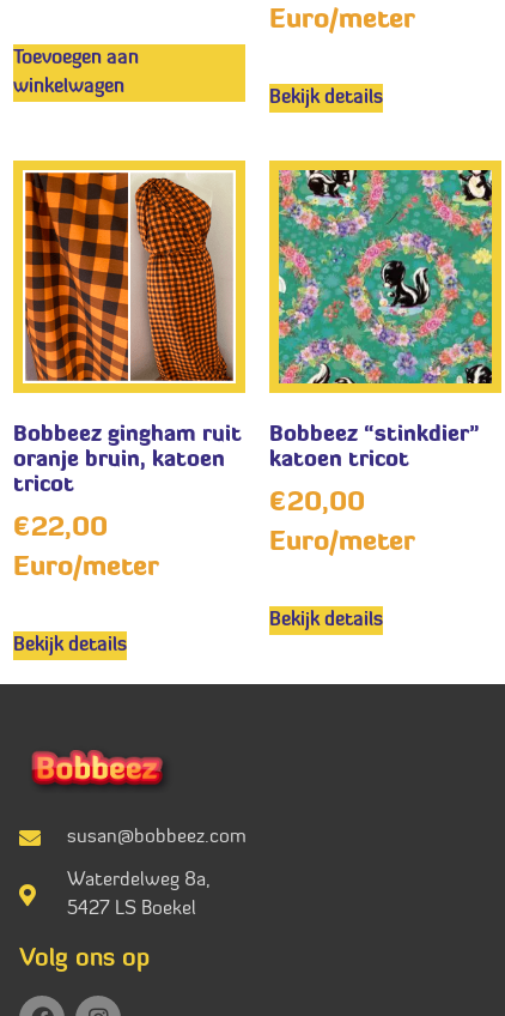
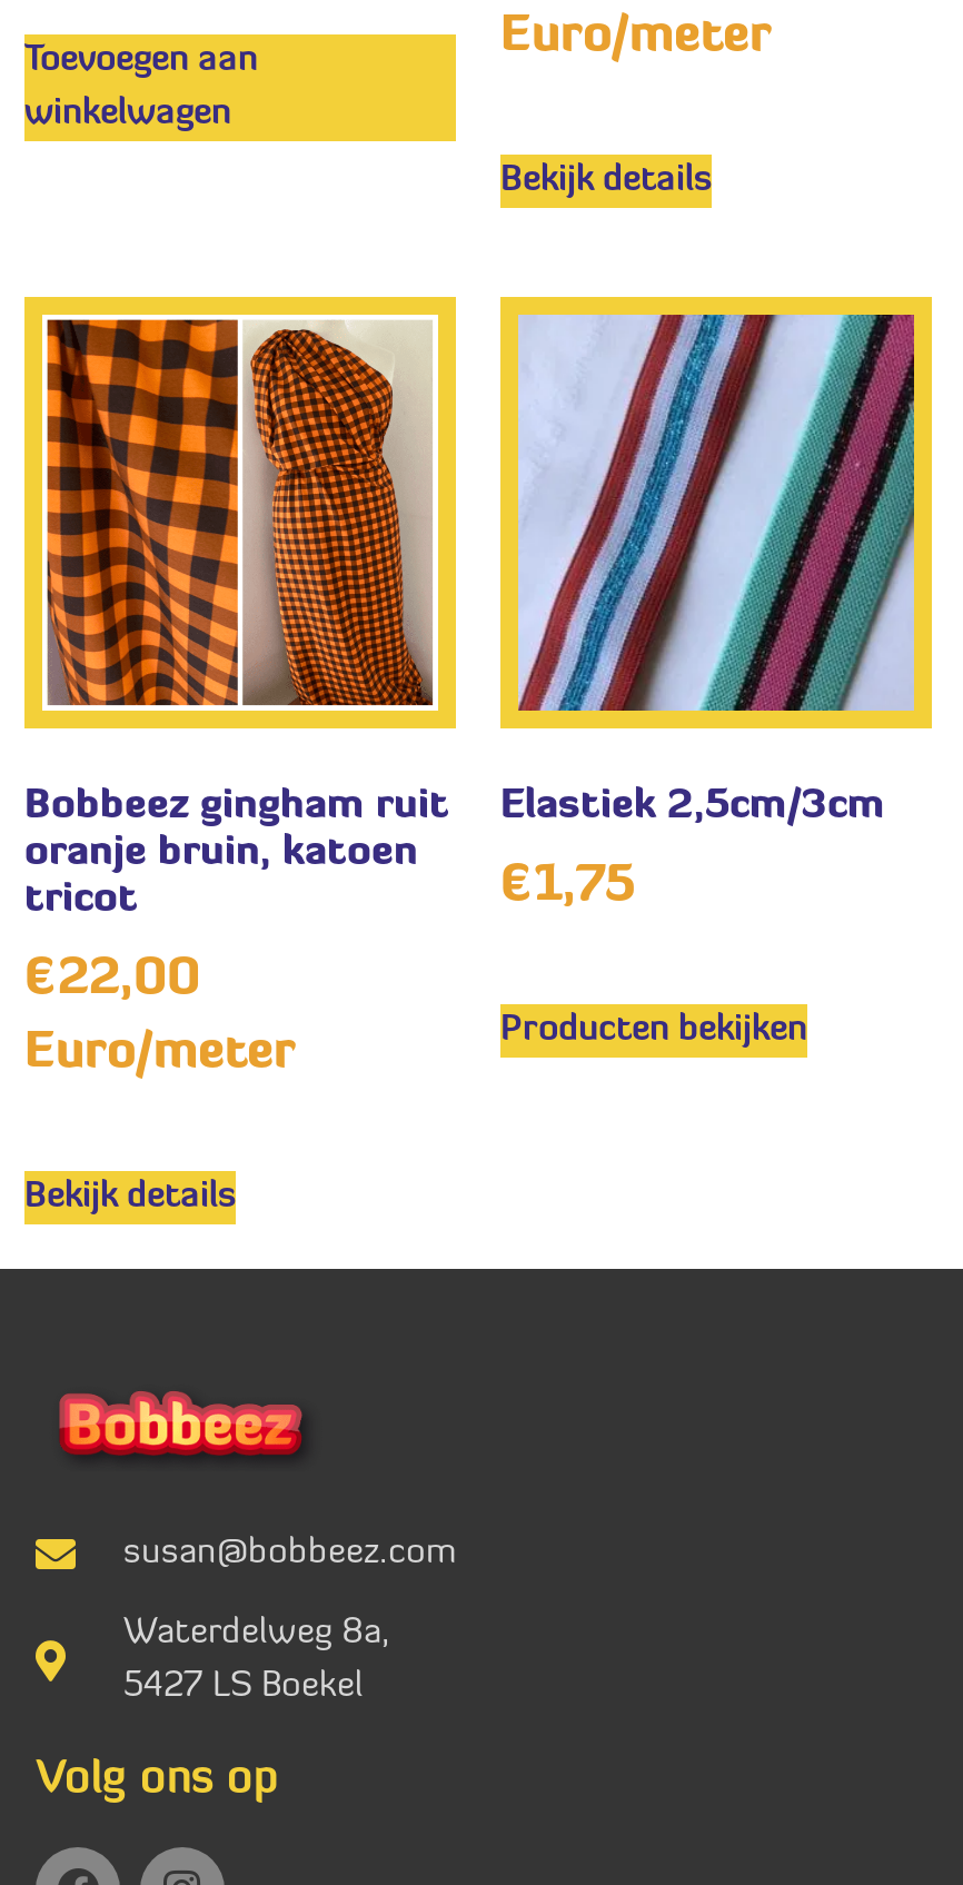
moved up: Toevoegen aan | winkelwagen

- [image]
- Bobbeez “stinkdier”
- katoen tricot
+ [image]
+ Elastiek 2,5cm/3cm

- €20,00
- Euro/meter
+ €1,75

- Bekijk details
+ Producten bekijken
